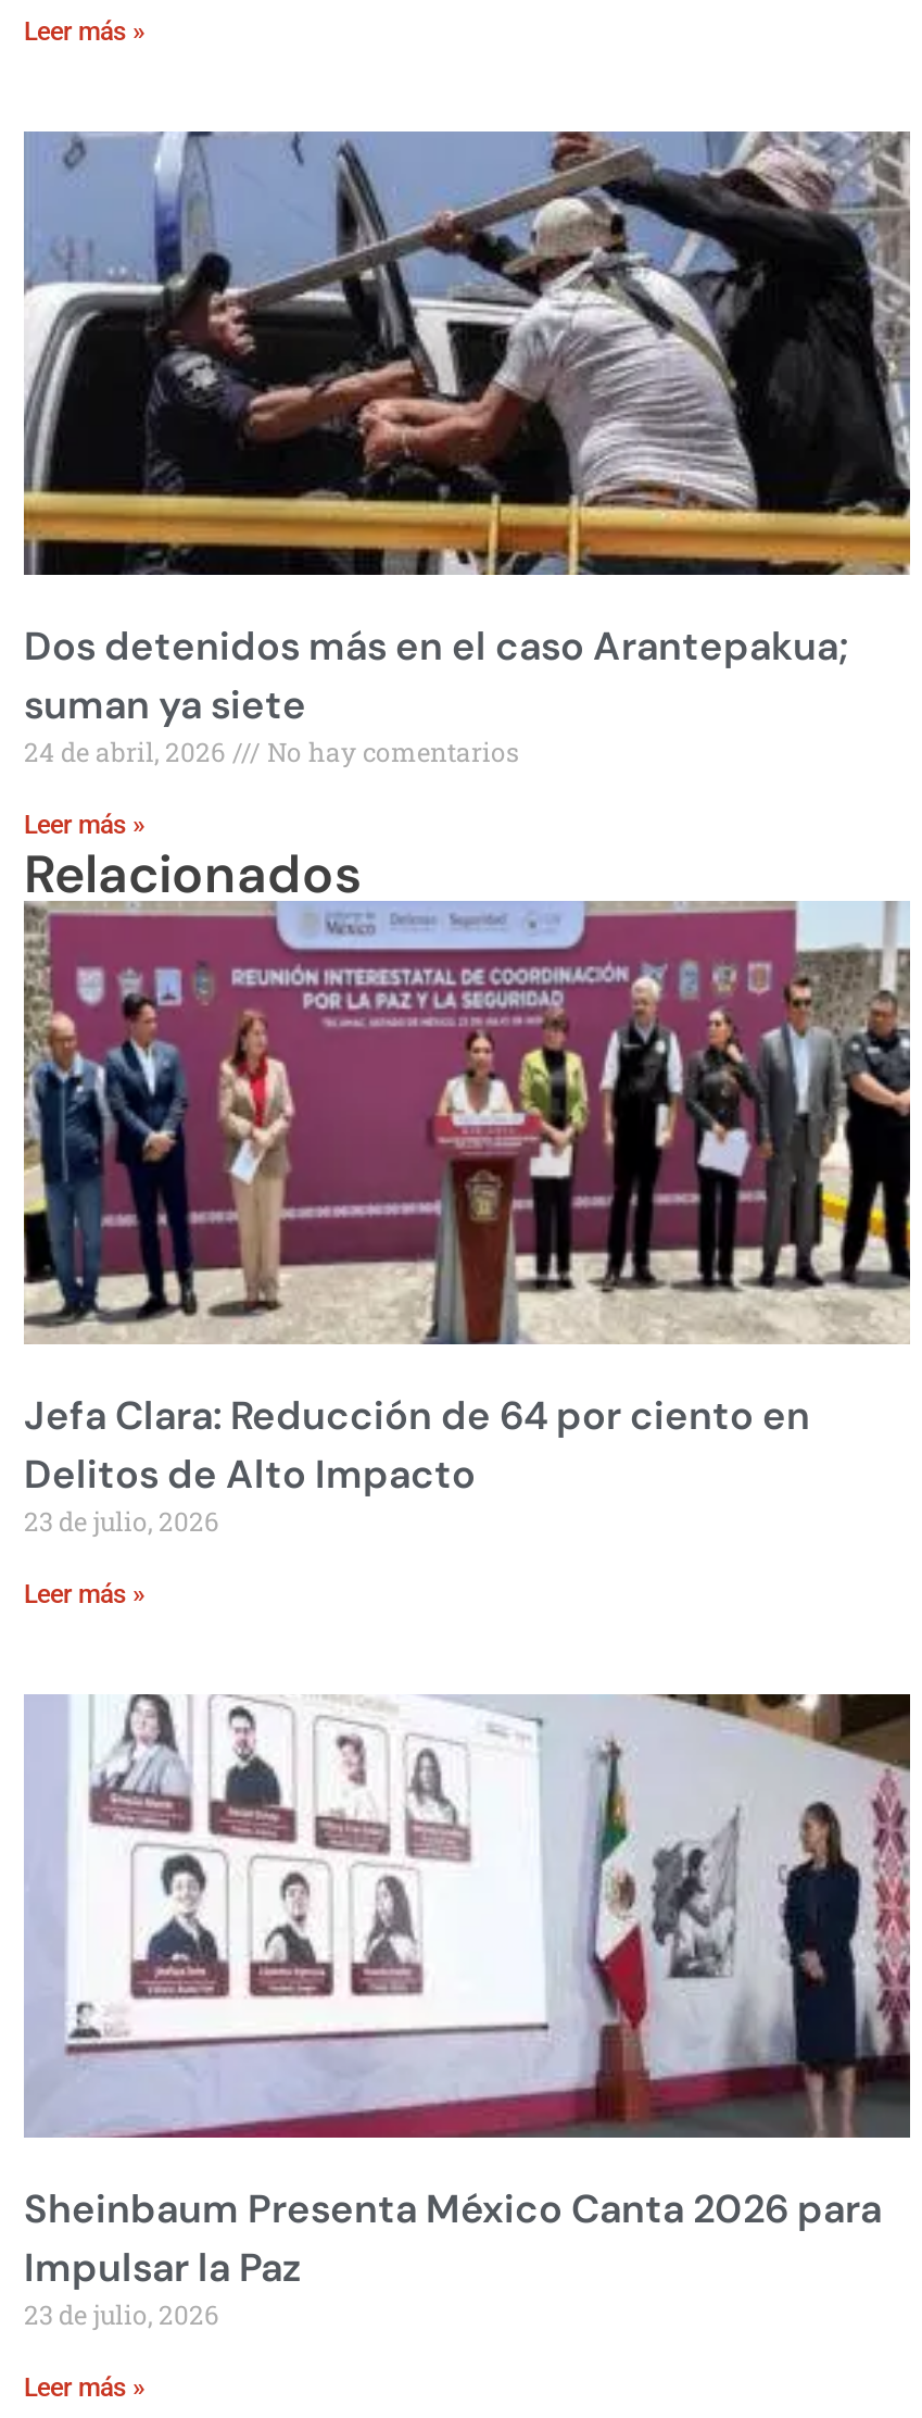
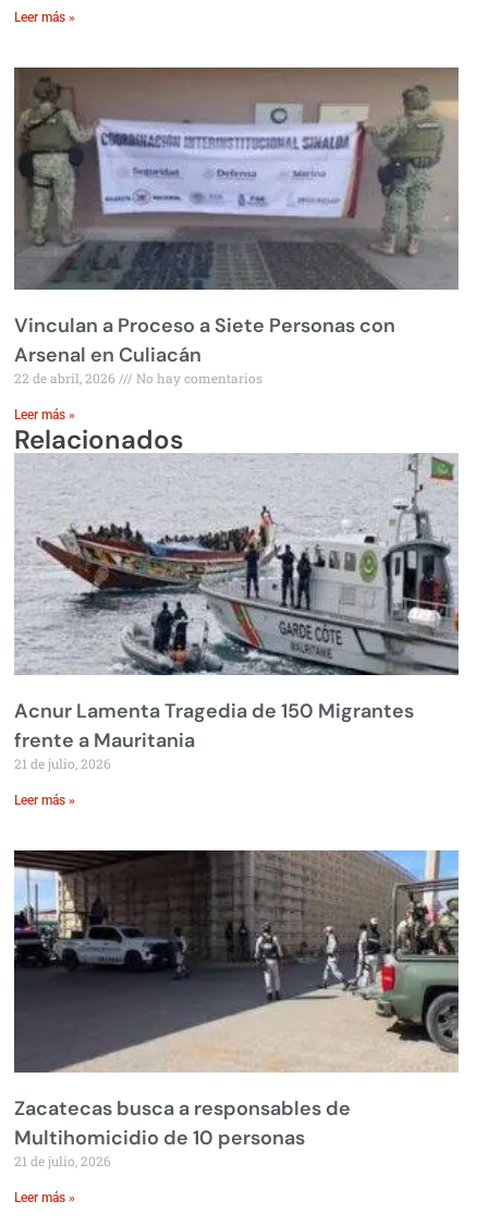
- [image]
- Dos detenidos más en el caso Arantepakua;
- suman ya siete
- 24 de abril, 2026
+ [image]
+ Vinculan a Proceso a Siete Personas con
+ Arsenal en Culiacán
+ 22 de abril, 2026

- [image]
- Jefa Clara: Reducción de 64 por ciento en
- Delitos de Alto Impacto
- 23 de julio, 2026
+ [image]
+ Acnur Lamenta Tragedia de 150 Migrantes
+ frente a Mauritania
+ 21 de julio, 2026

- [image]
- Sheinbaum Presenta México Canta 2026 para
- Impulsar la Paz
- 23 de julio, 2026
+ [image]
+ Zacatecas busca a responsables de
+ Multihomicidio de 10 personas
+ 21 de julio, 2026
